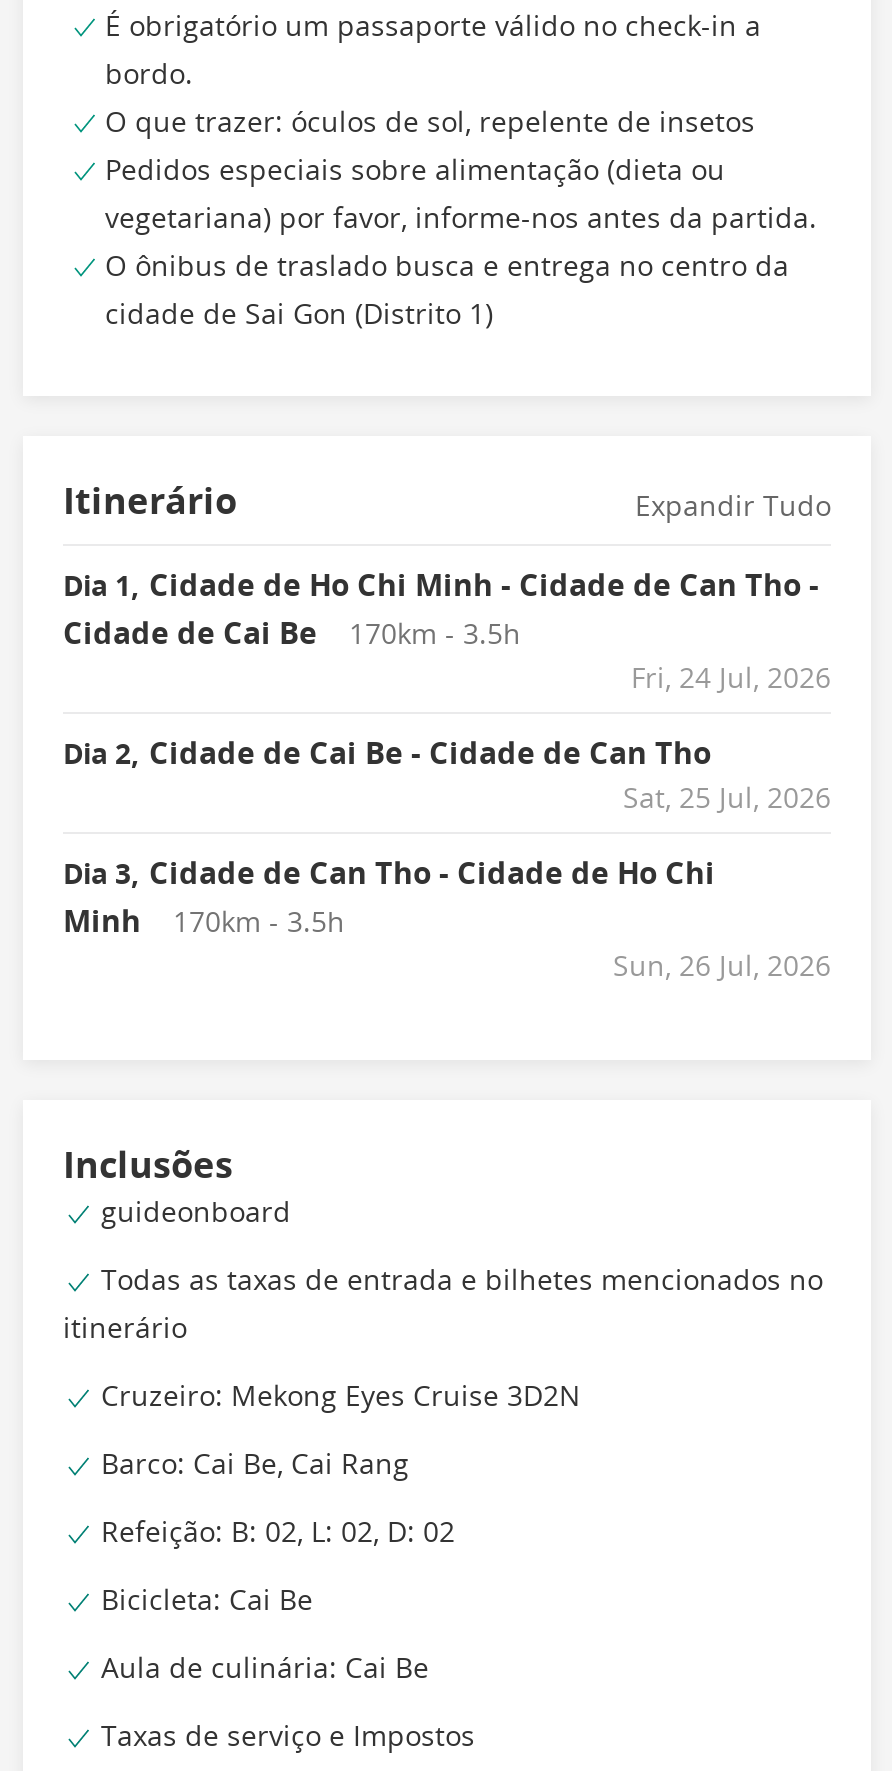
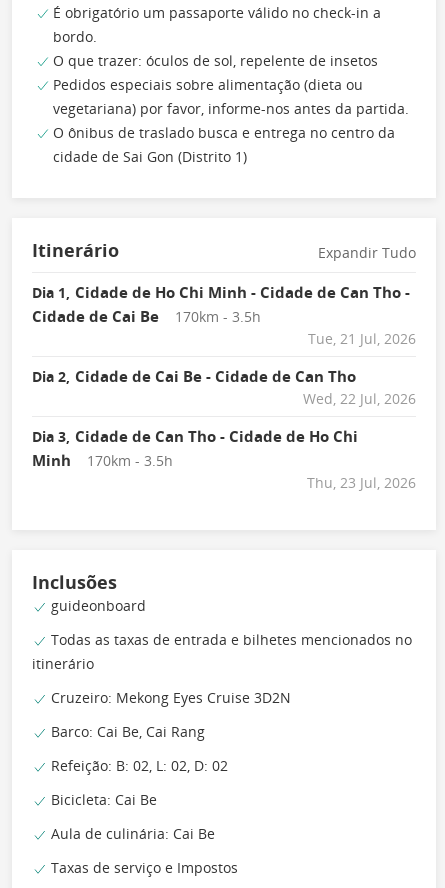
- Fri, 24 Jul, 2026
+ Tue, 21 Jul, 2026

- Sat, 25 Jul, 2026
+ Wed, 22 Jul, 2026

- Sun, 26 Jul, 2026
+ Thu, 23 Jul, 2026
